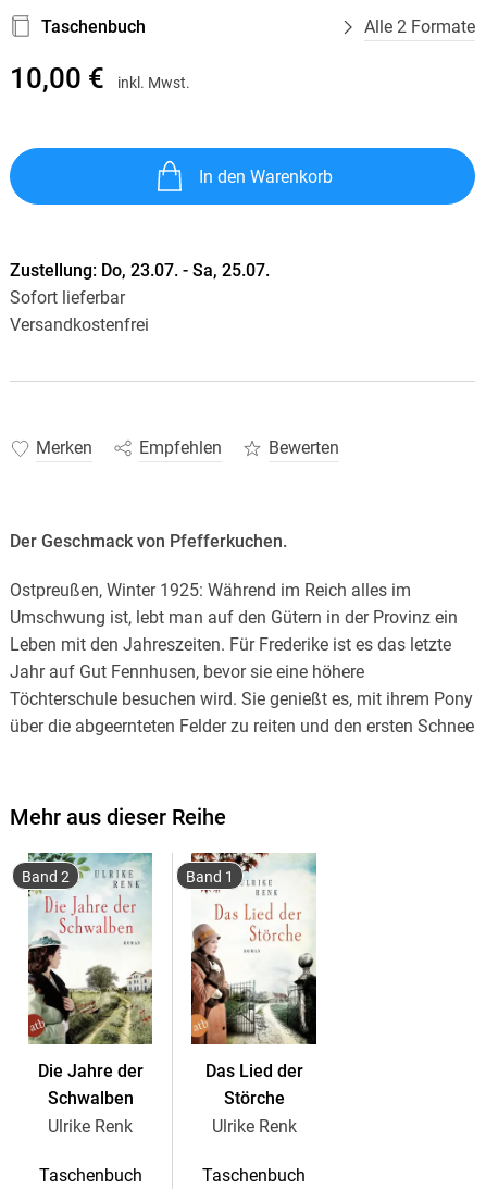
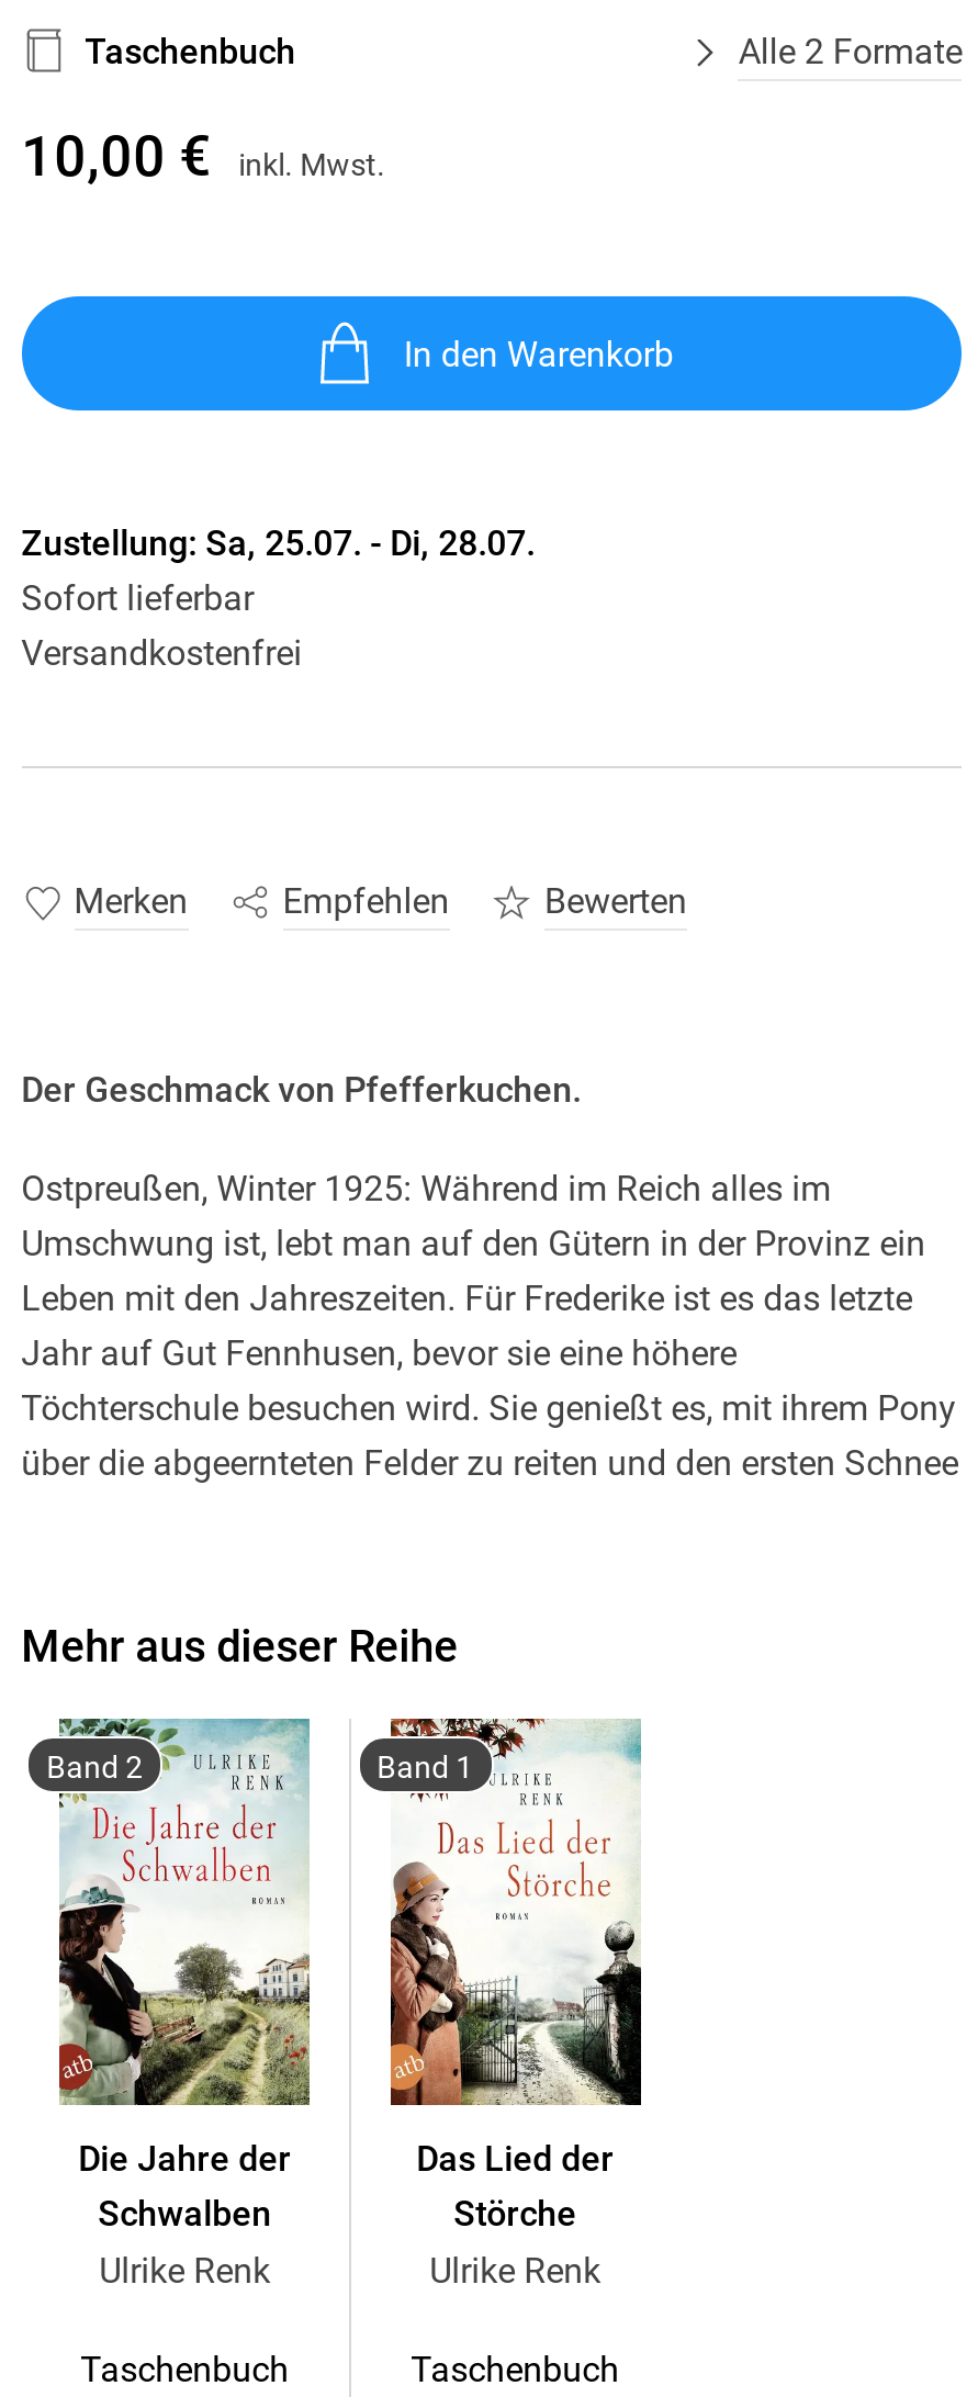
- Zustellung: Do, 23.07. - Sa, 25.07.
+ Zustellung: Sa, 25.07. - Di, 28.07.
